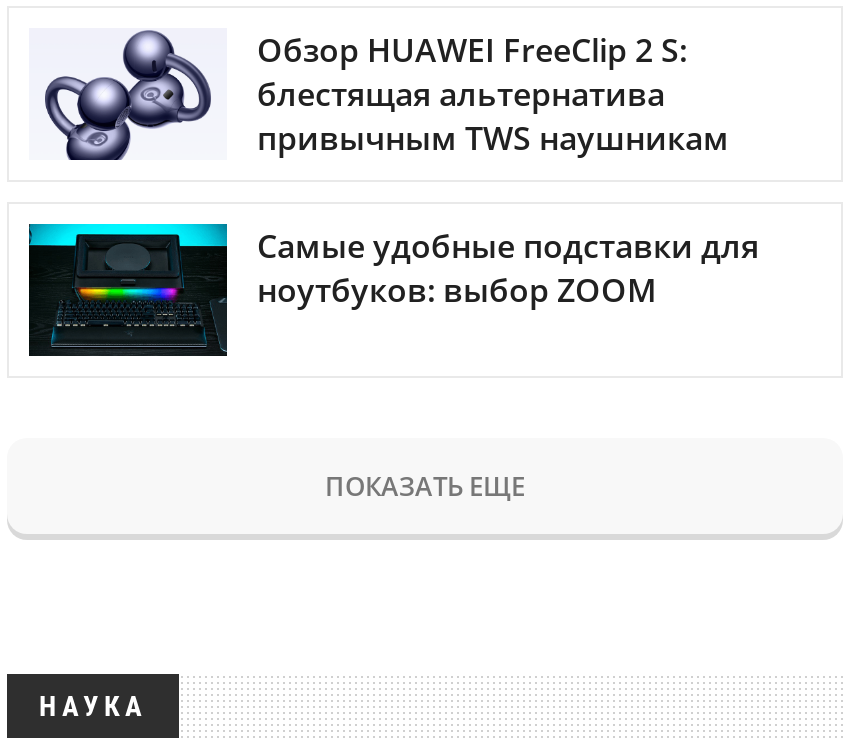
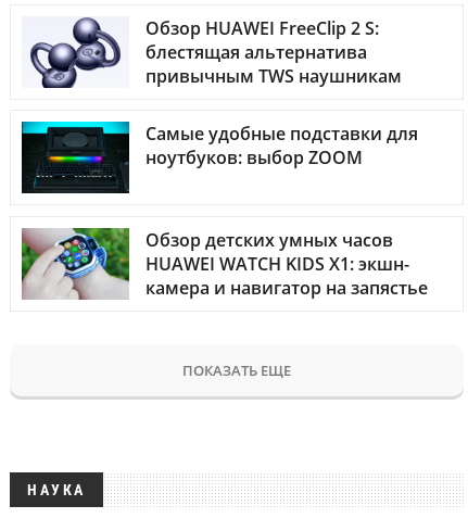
+ [image]
+ Обзор детских умных часов
+ HUAWEI WATCH KIDS X1: экшн-
+ камера и навигатор на запястье
